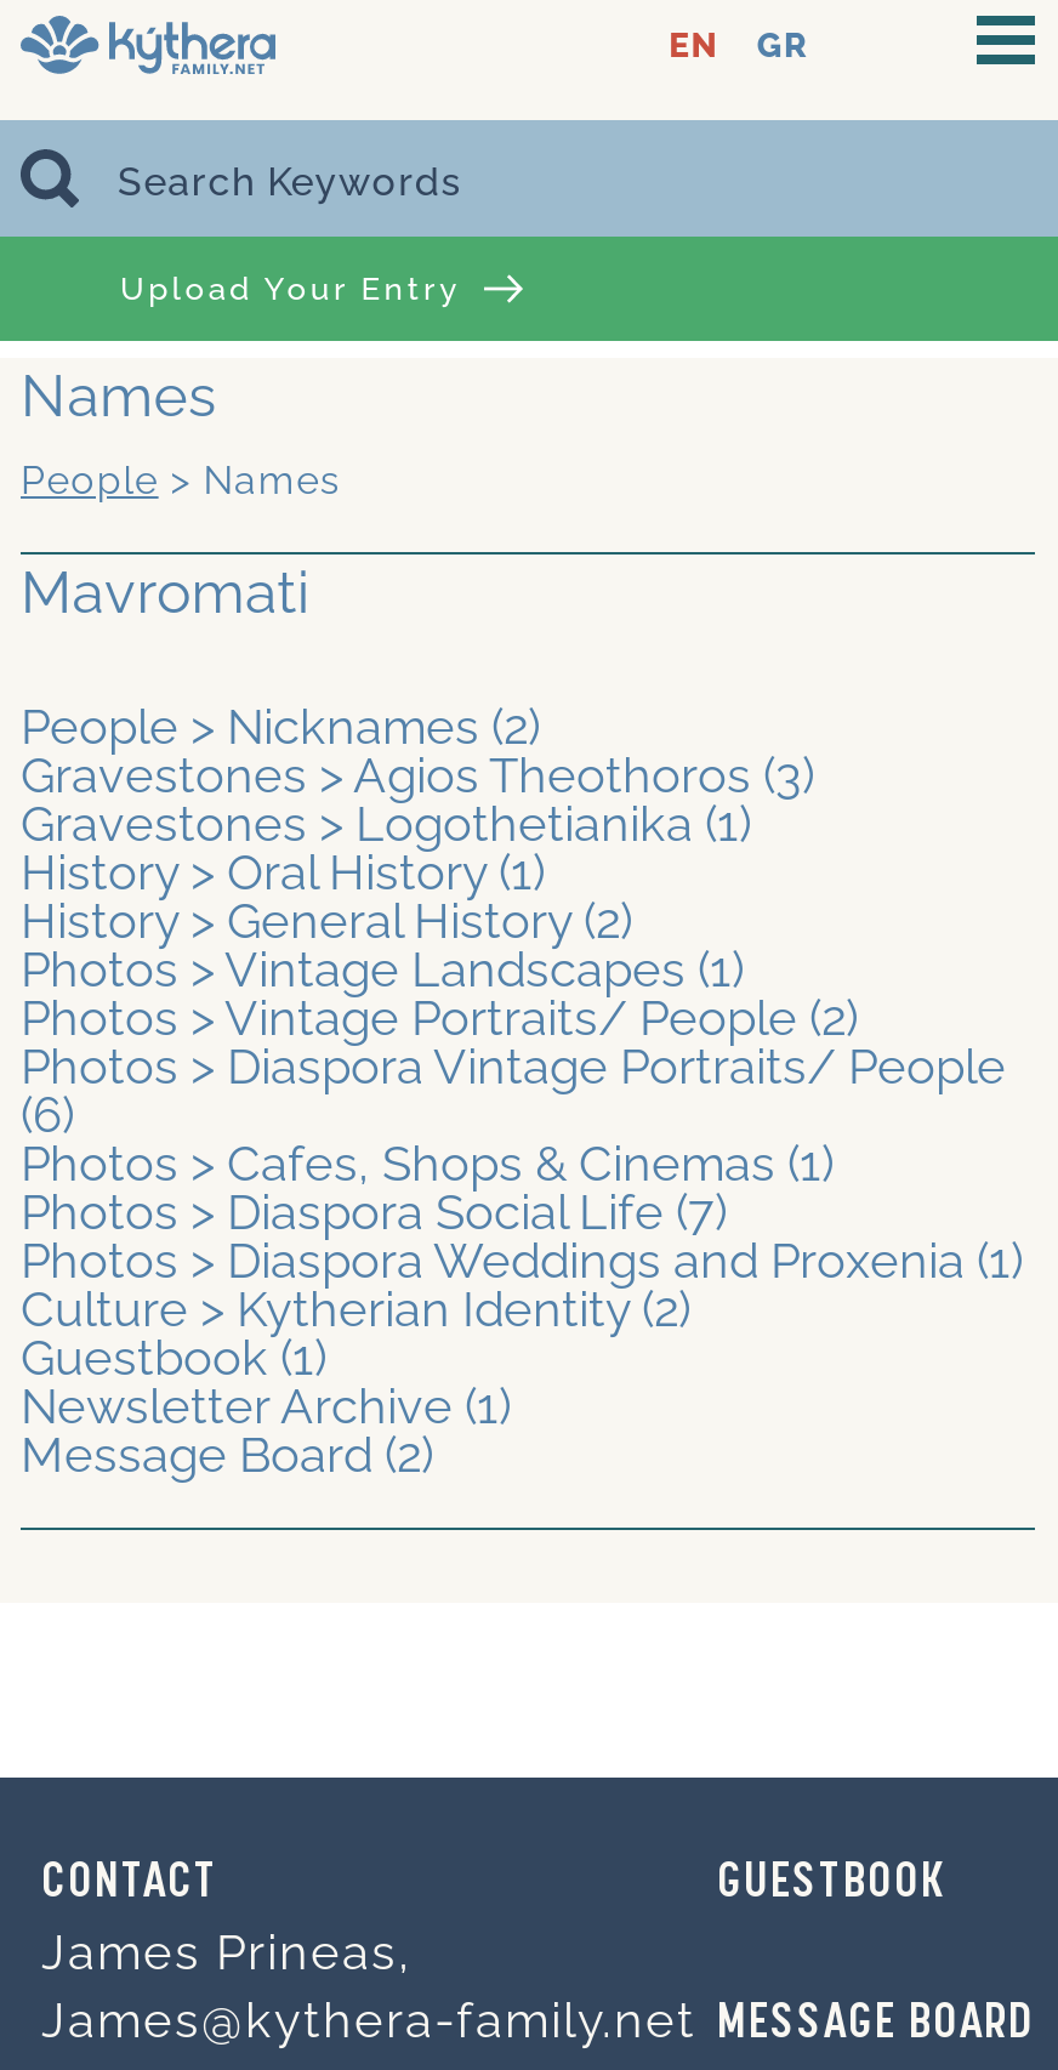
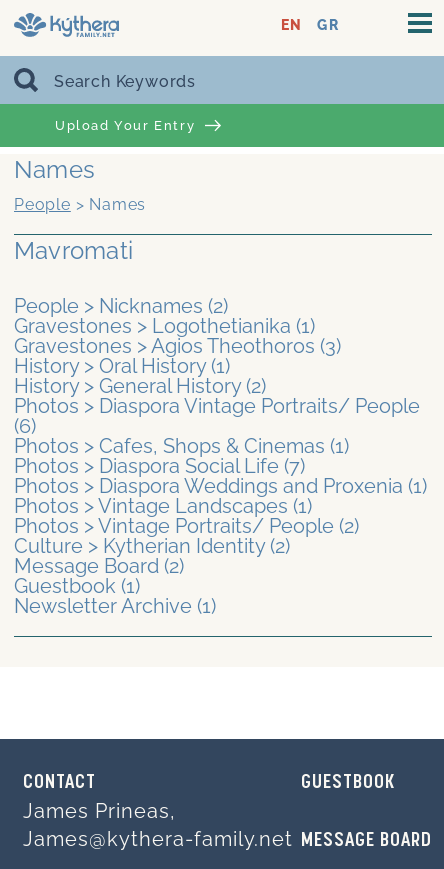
moved down: Gravestones > Agios Theothoros (3)

moved up: Gravestones > Logothetianika (1)

moved down: Photos > Vintage Landscapes (1) | Photos > Vintage Portraits/ People (2)

moved up: Photos > Diaspora Vintage Portraits/ People | (6) | Photos > Cafes, Shops & Cinemas (1) | Photos > Diaspora Social Life (7) | Photos > Diaspora Weddings and Proxenia (1)

moved down: Guestbook(1) | Newsletter Archive (1)

moved up: Message Board (2)
